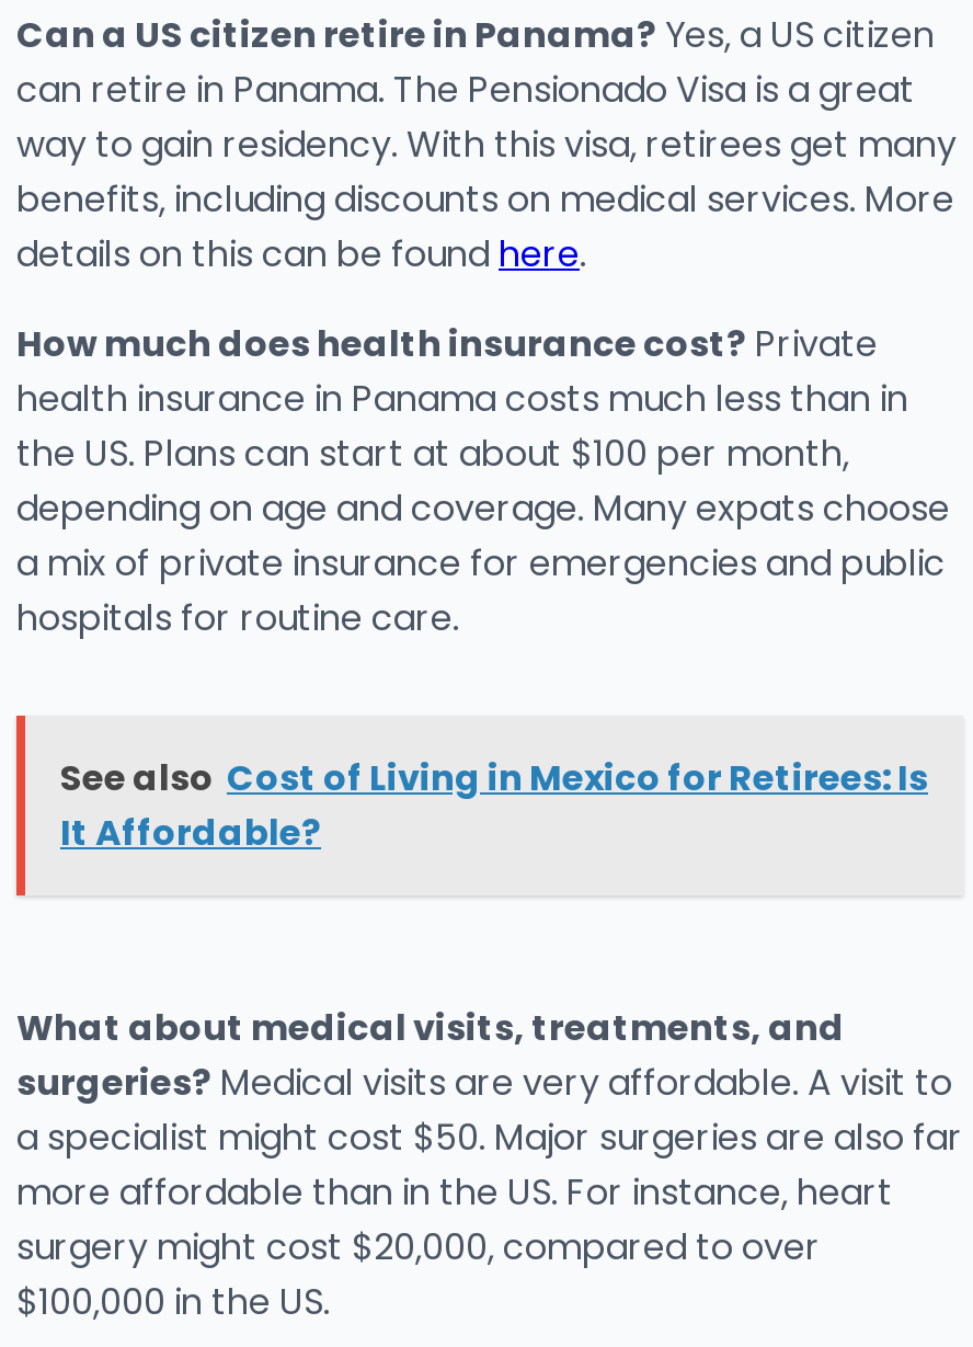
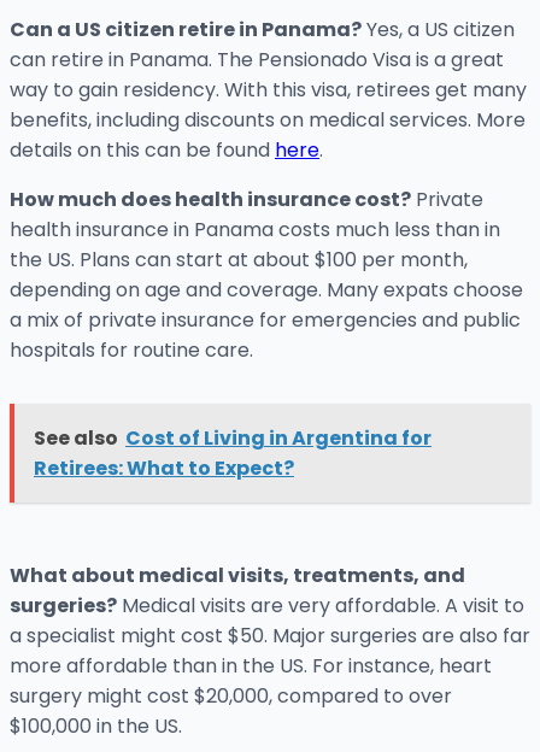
- See also Cost of Living in Mexico for Retirees: Is
- It Affordable?
+ See also Cost of Living in Argentina for
+ Retirees: What to Expect?
